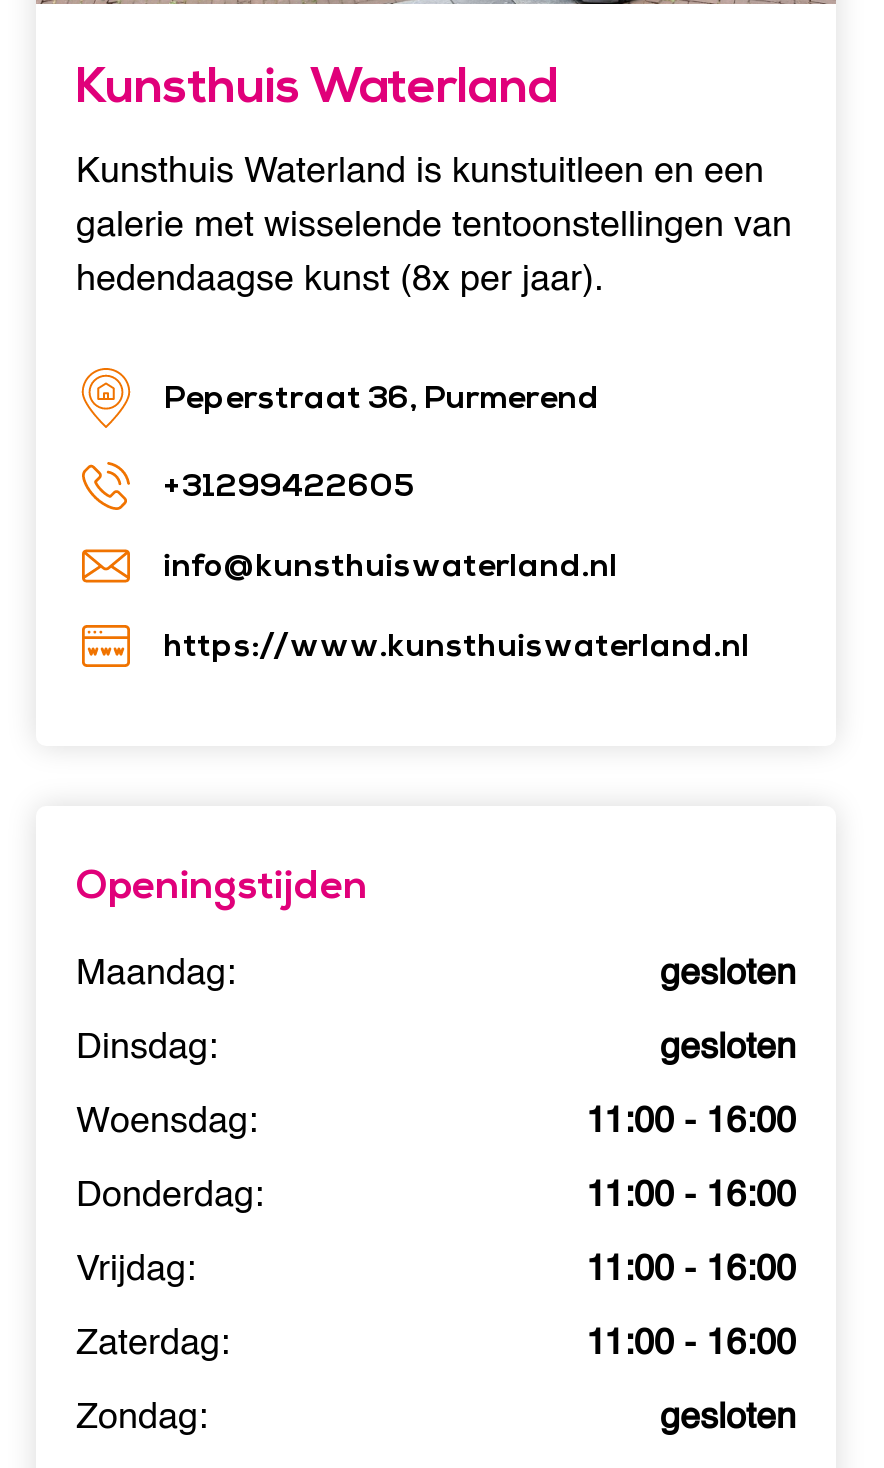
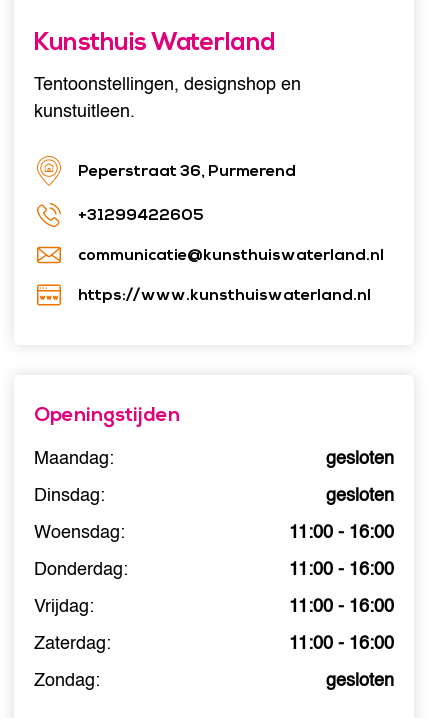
- Kunsthuis Waterland is kunstuitleen en een
- galerie met wisselende tentoonstellingen van
- hedendaagse kunst (8x per jaar).
+ Tentoonstellingen, designshop en
+ kunstuitleen.

- info@kunsthuiswaterland.nl
+ communicatie@kunsthuiswaterland.nl
